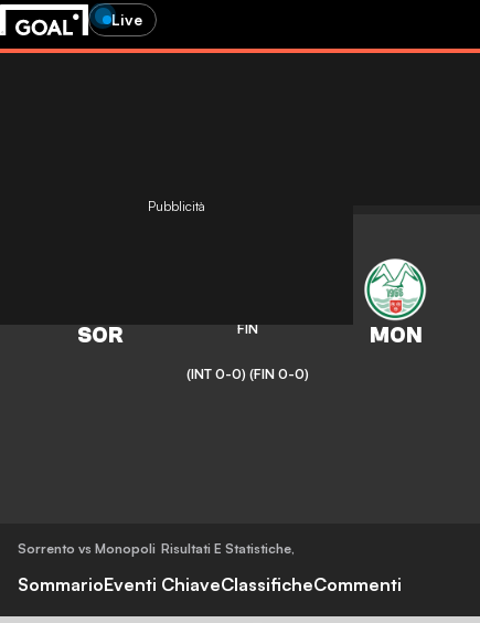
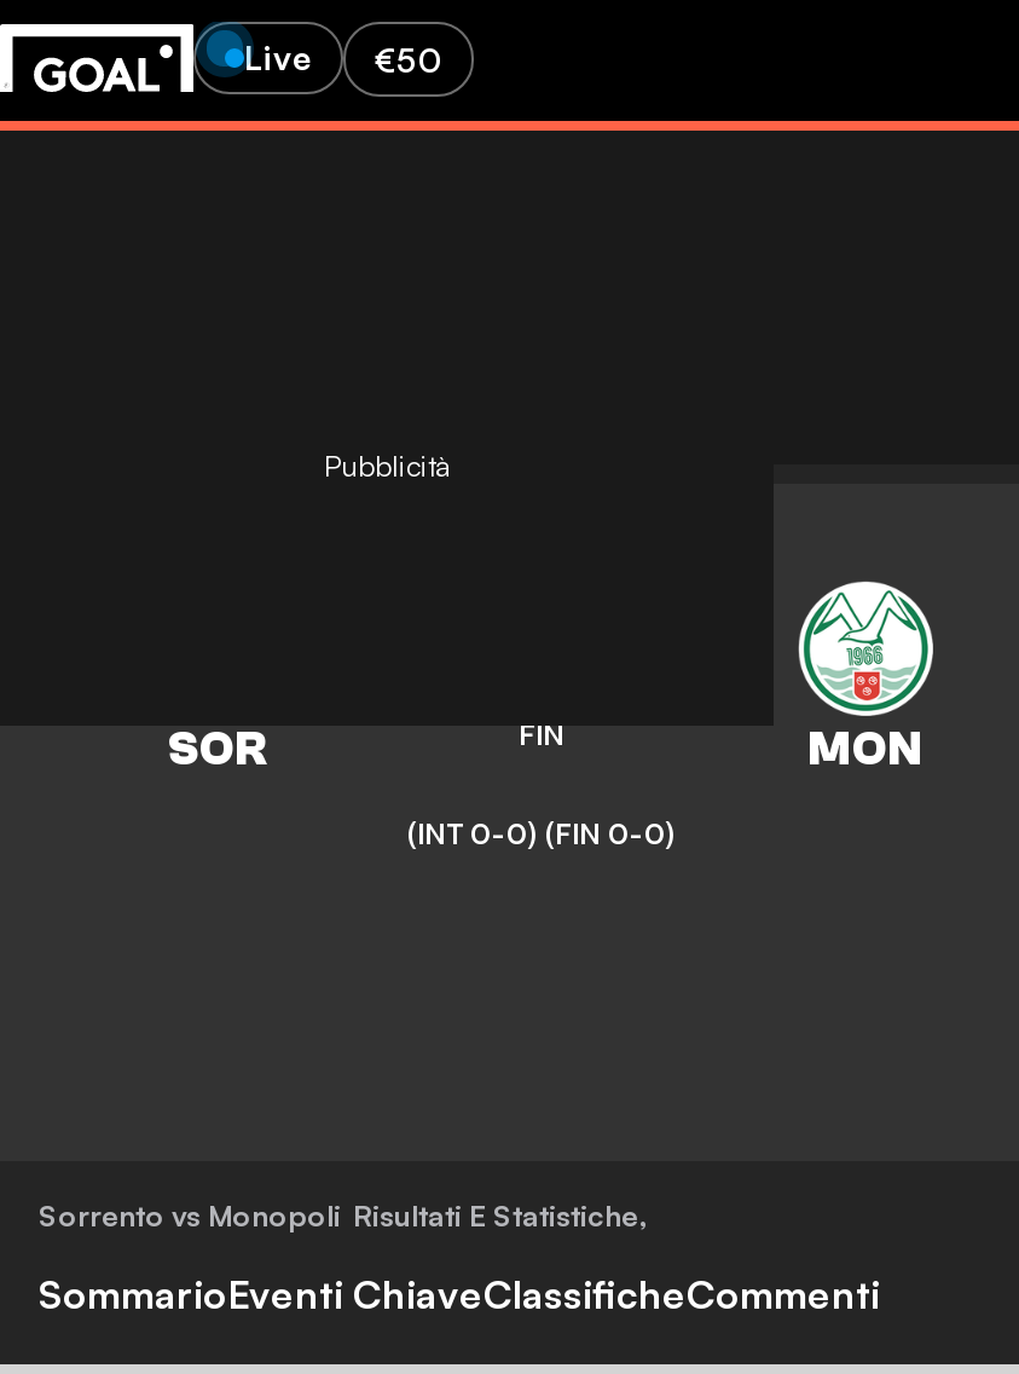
+ €50
